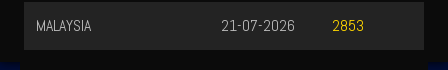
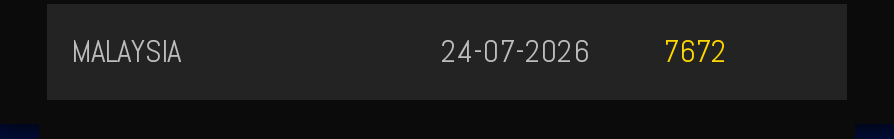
- 21-07-2026
+ 24-07-2026

- 2853
+ 7672
